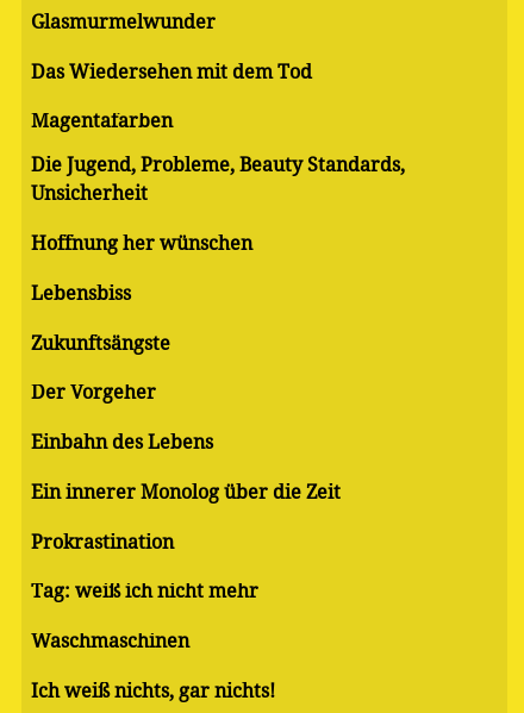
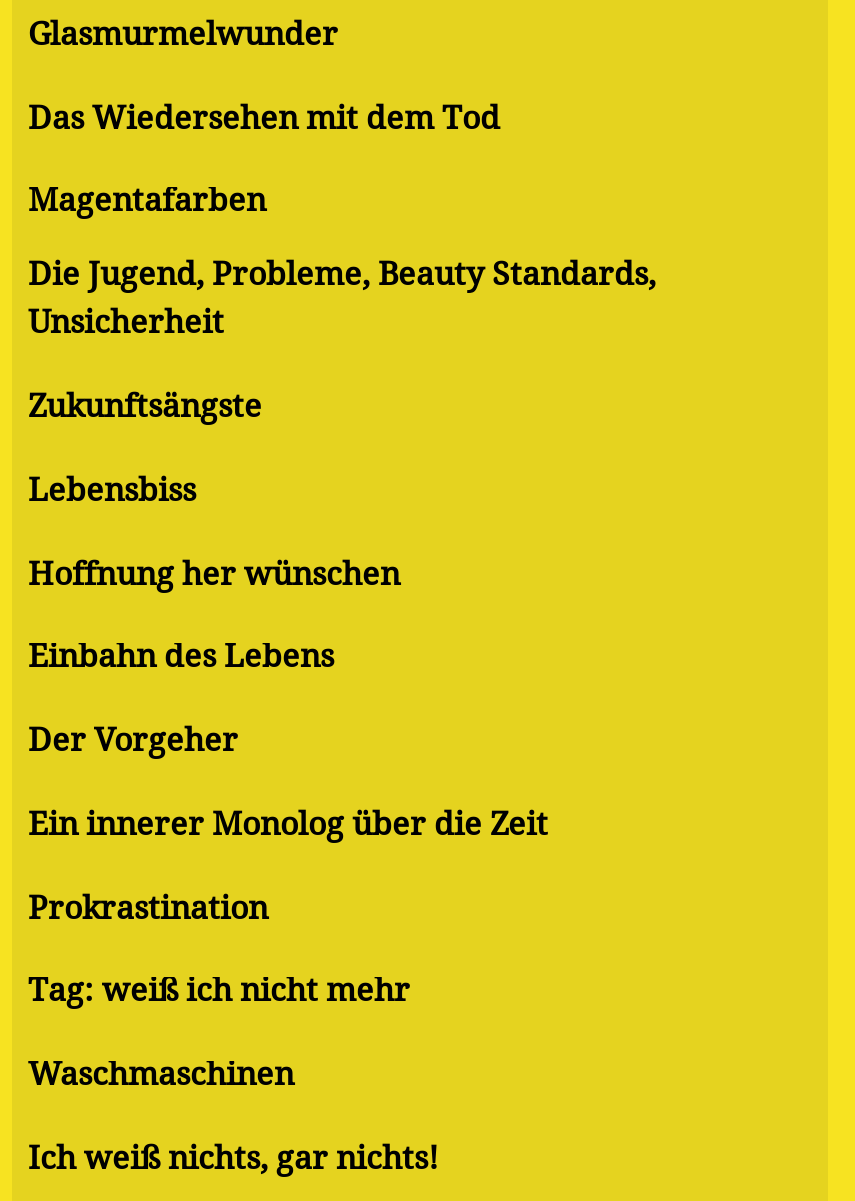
moved down: Hoffnung her wünschen

moved up: Lebensbiss | Zukunftsängste

moved down: Der Vorgeher

moved up: Einbahn des Lebens
